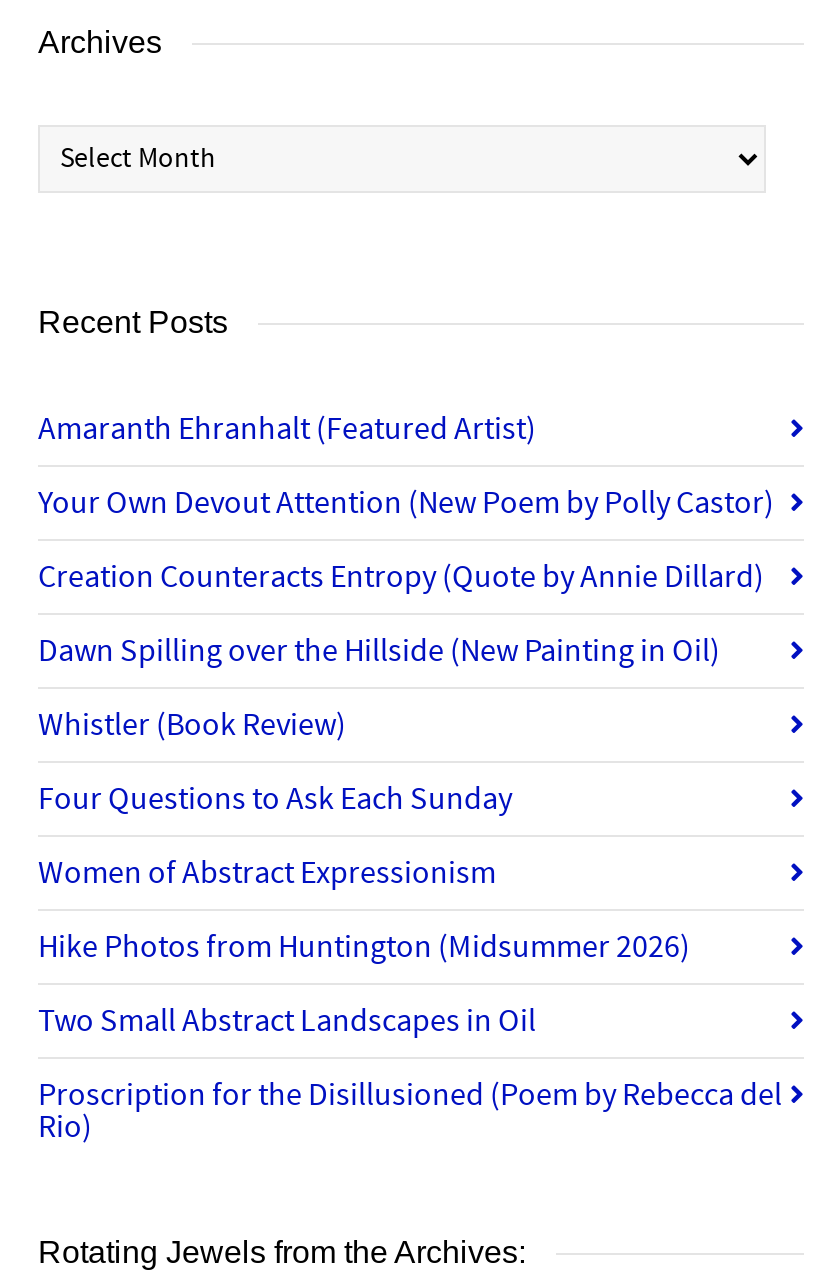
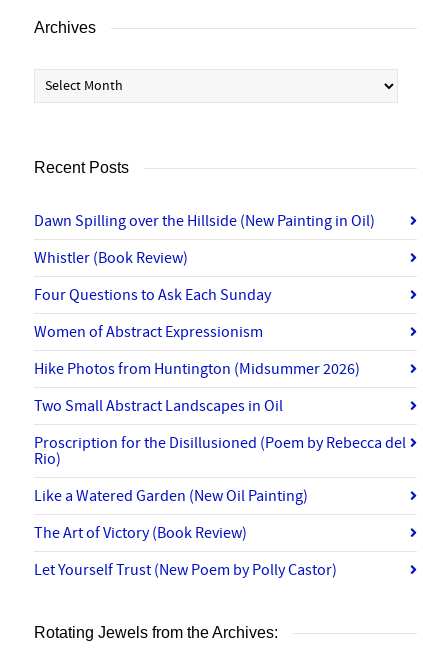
- Amaranth Ehranhalt (Featured Artist)
- Your Own Devout Attention (New Poem by Polly Castor)
- Creation Counteracts Entropy (Quote by Annie Dillard)

moved up: Dawn Spilling over the Hillside (New Painting in Oil) | Whistler (Book Review) | Four Questions to Ask Each Sunday | Women of Abstract Expressionism | Hike Photos from Huntington (Midsummer 2026) | Two Small Abstract Landscapes in Oil | Proscription for the Disillusioned (Poem by Rebecca del | Rio)

+ Like a Watered Garden (New Oil Painting)
+ The Art of Victory (Book Review)
+ Let Yourself Trust (New Poem by Polly Castor)
